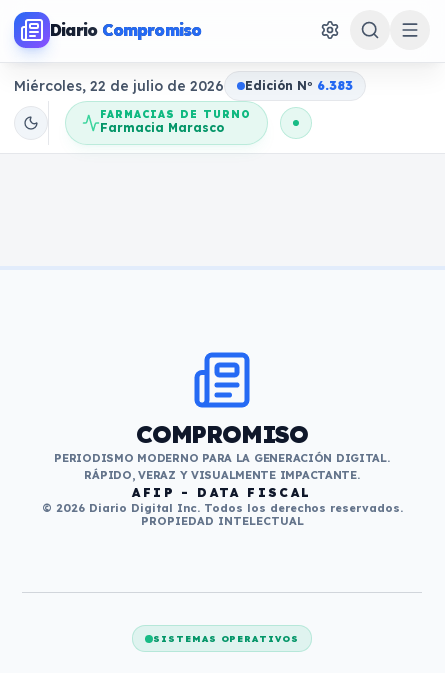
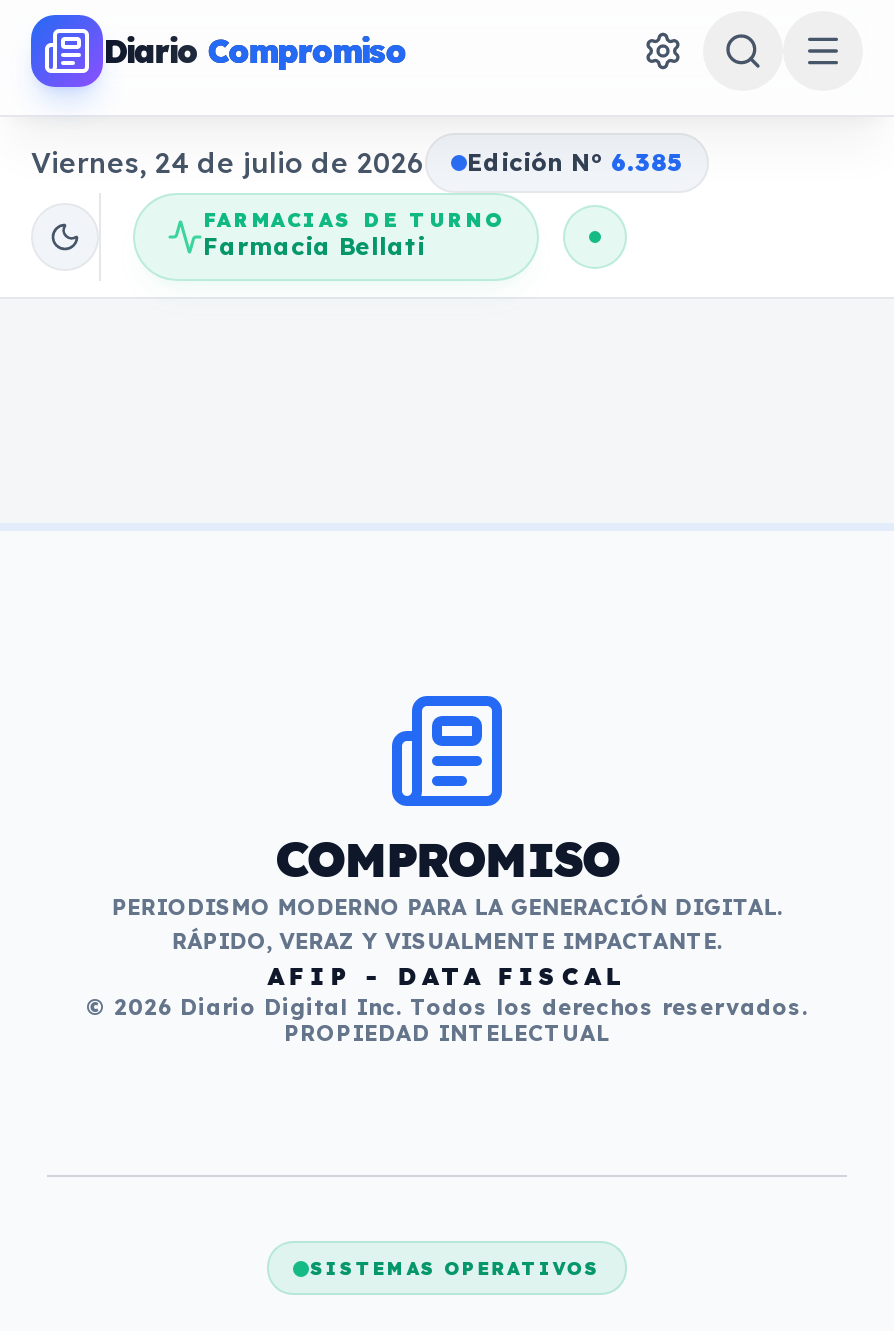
- Miércoles, 22 de julio de 2026
+ Viernes, 24 de julio de 2026

- Edición No 6.383
+ Edición No 6.385

- Farmacia Marasco
+ Farmacia Bellati
